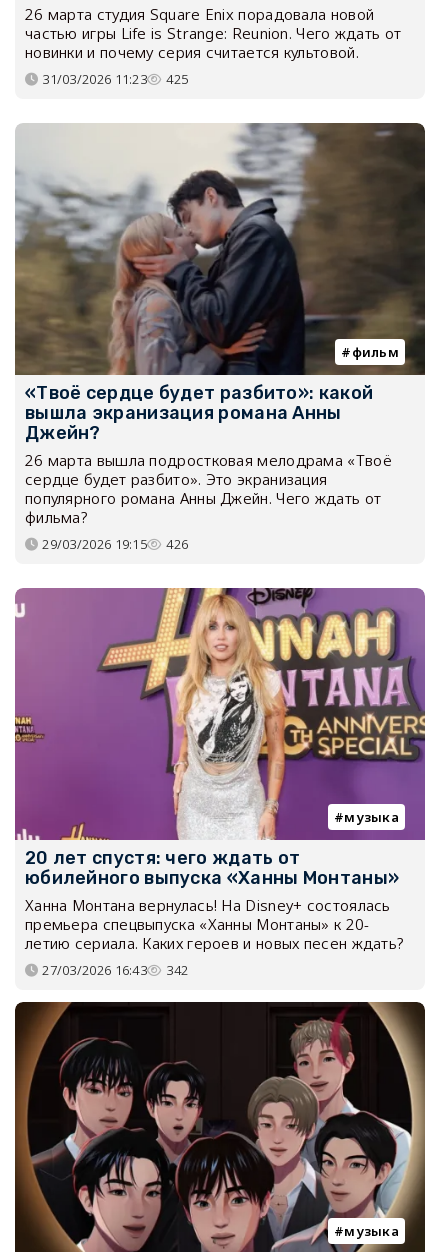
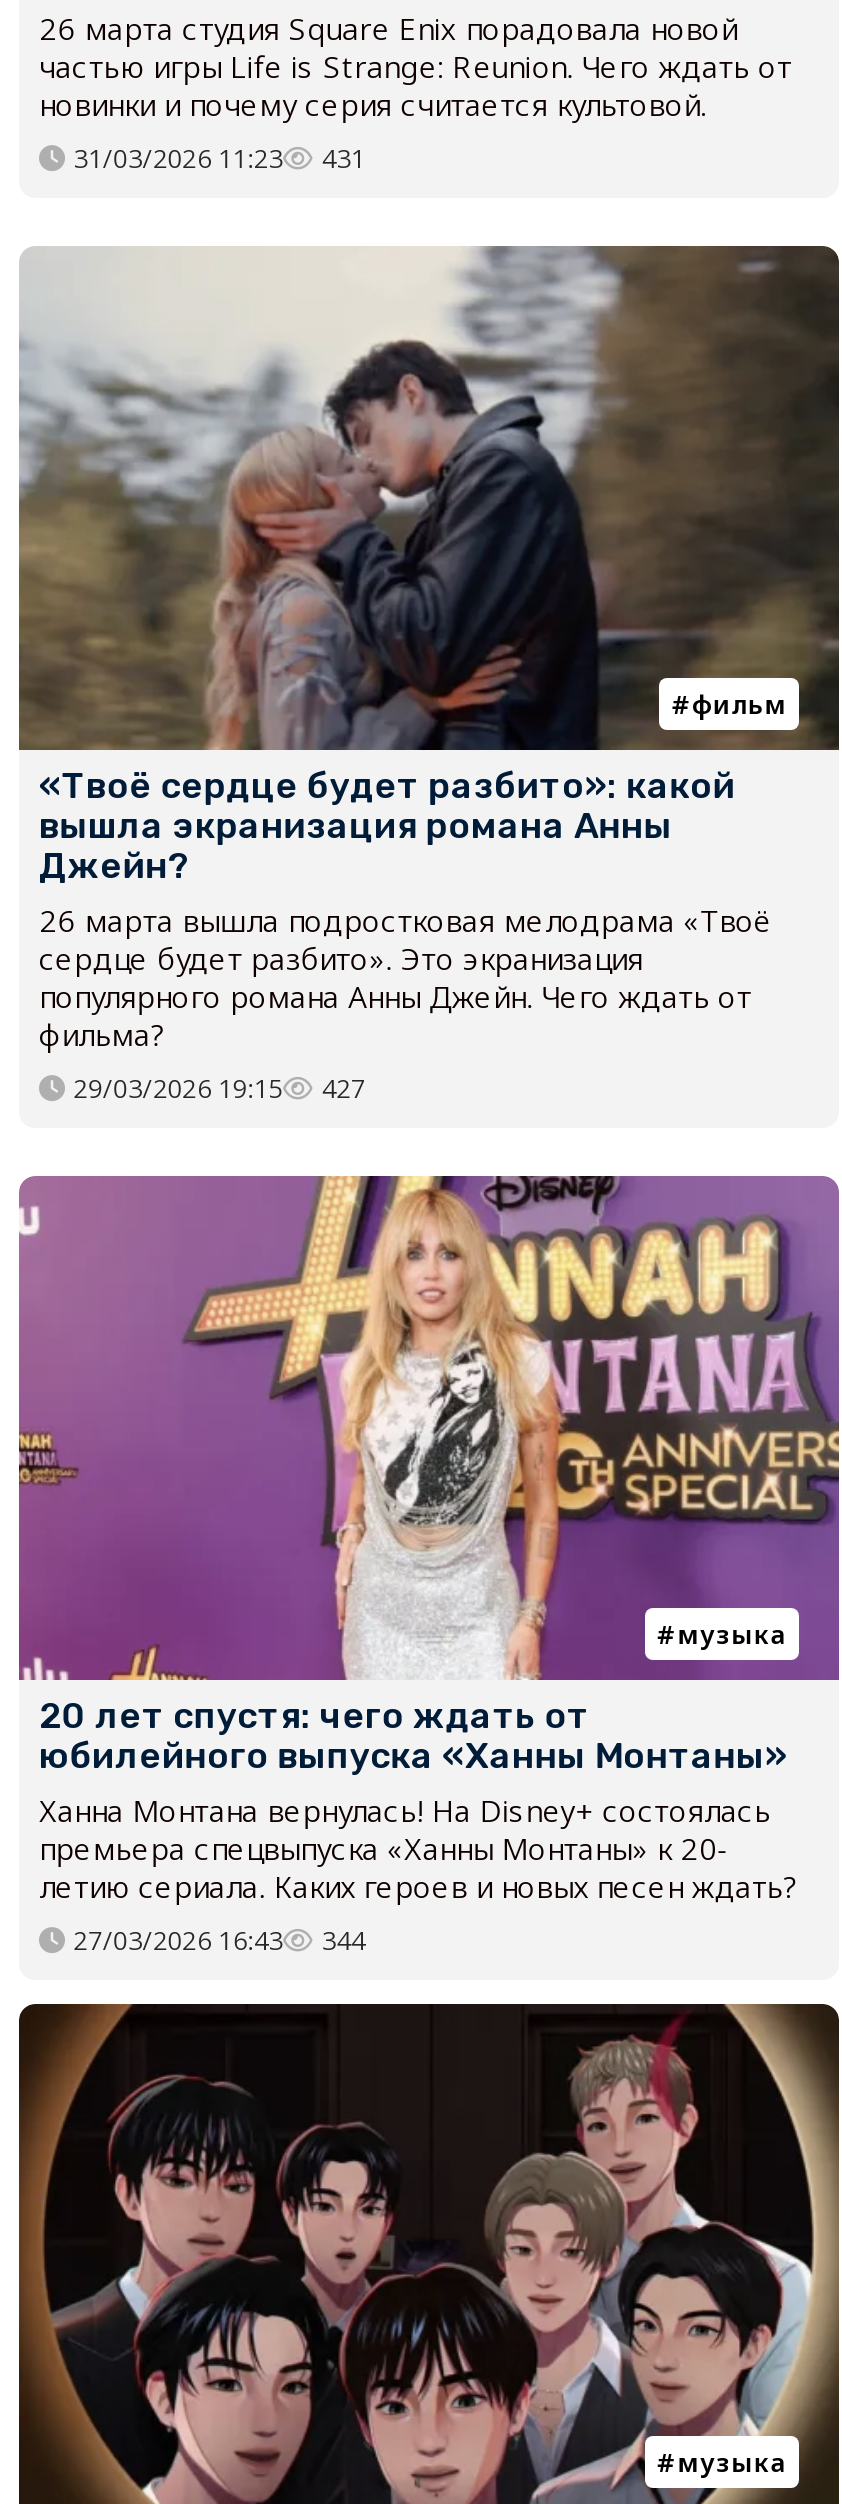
- 31/03/2026 11:23 425
+ 31/03/2026 11:23 431

- 29/03/2026 19:15 426
+ 29/03/2026 19:15 427

- 27/03/2026 16:43 342
+ 27/03/2026 16:43 344
